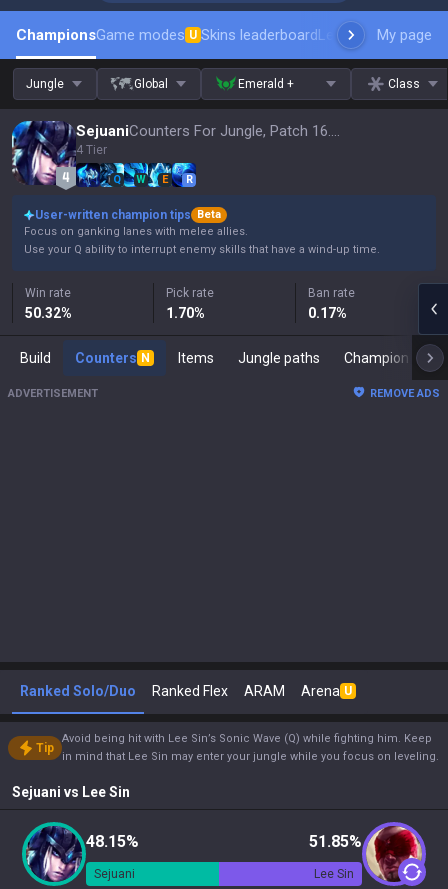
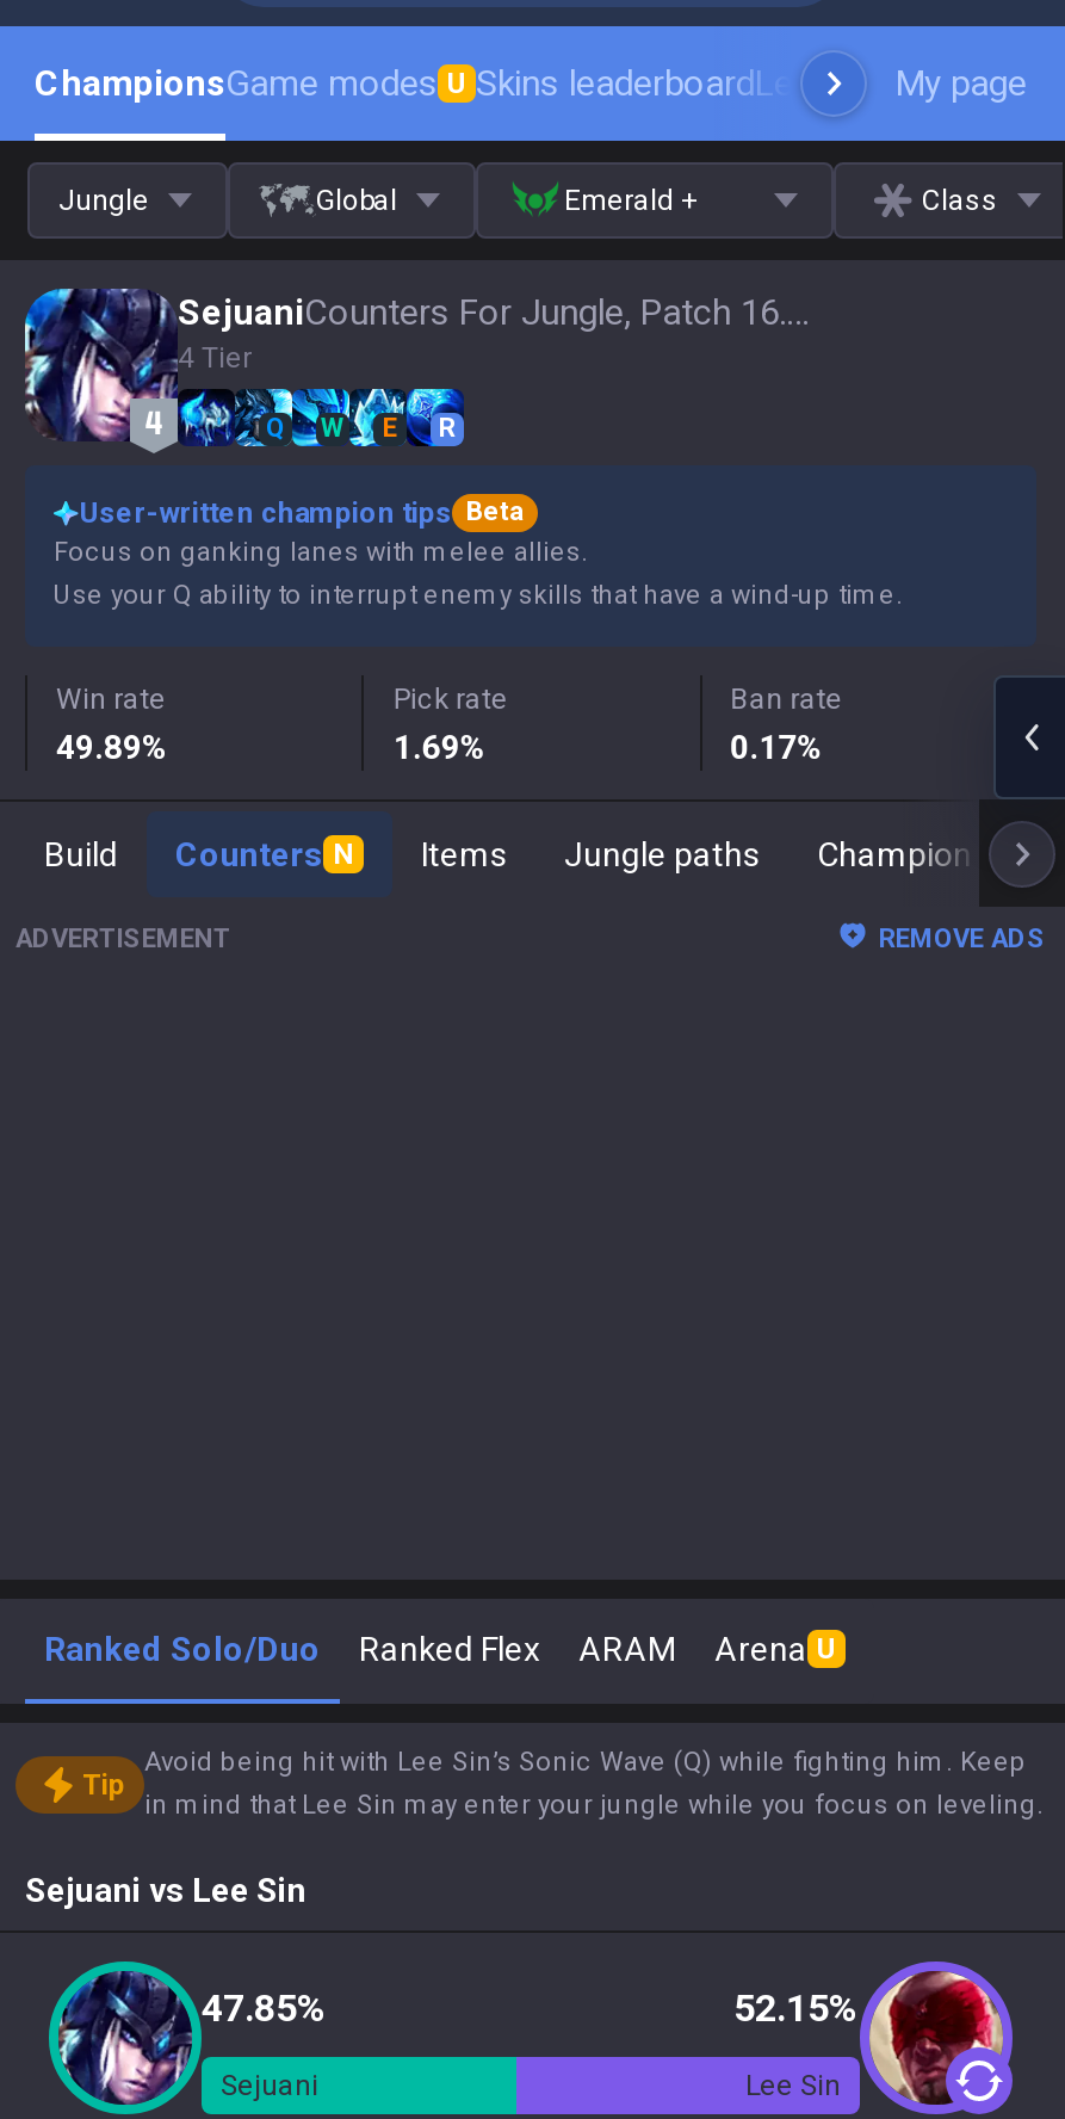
- 50.32%
+ 49.89%

- 1.70%
+ 1.69%

- 48.15%
+ 47.85%

- 51.85%
+ 52.15%
